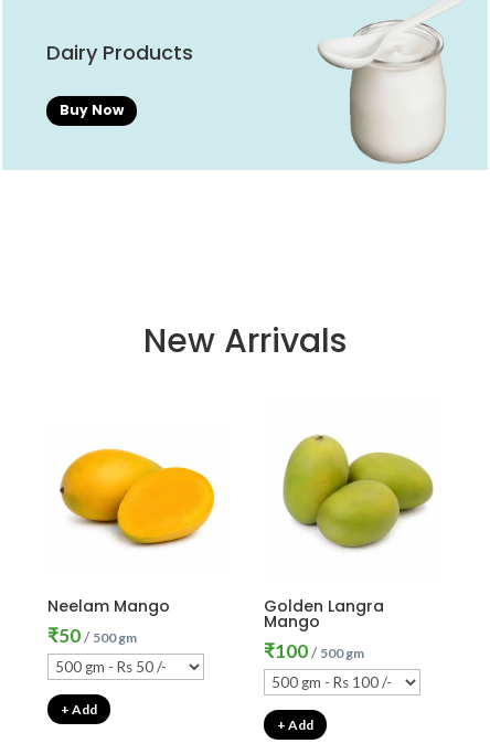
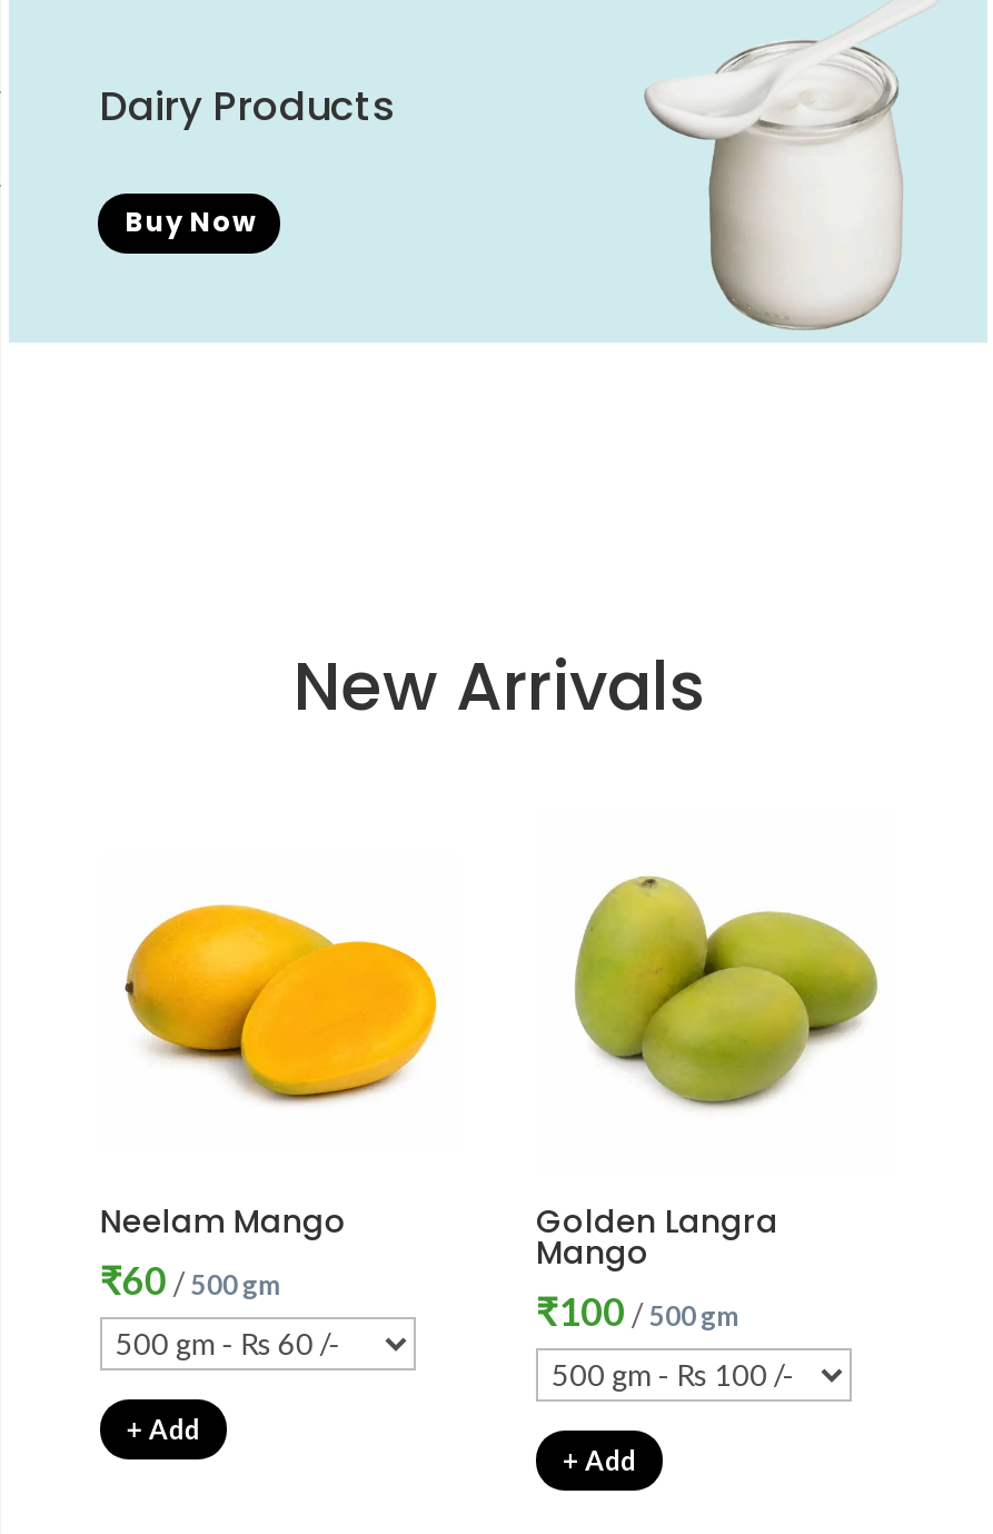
- ₹50 /500 gm
+ ₹60 /500 gm
